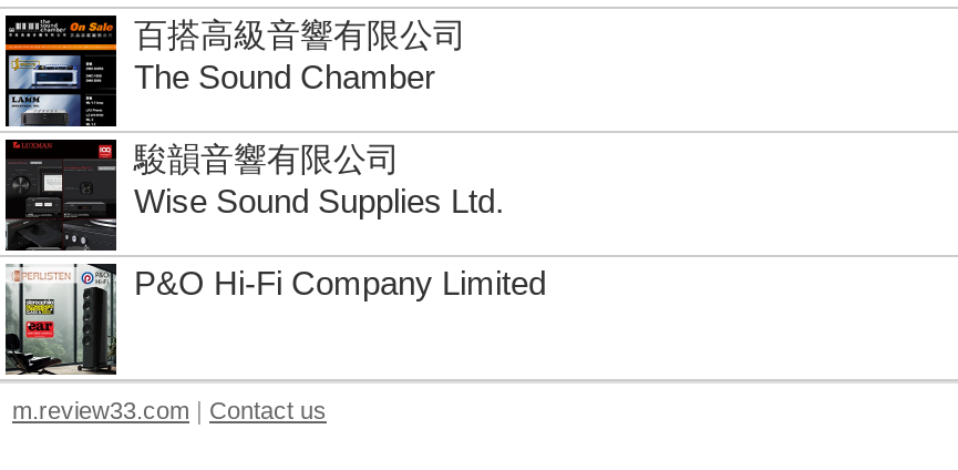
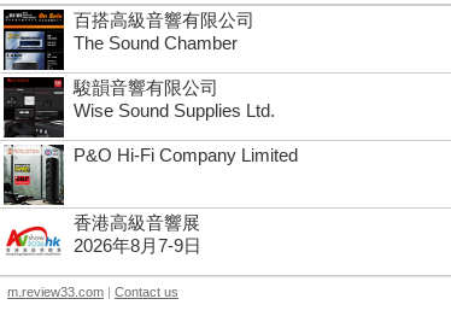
+ [image]
+ 香港高級音響展
+ 2026年8月7-9日
